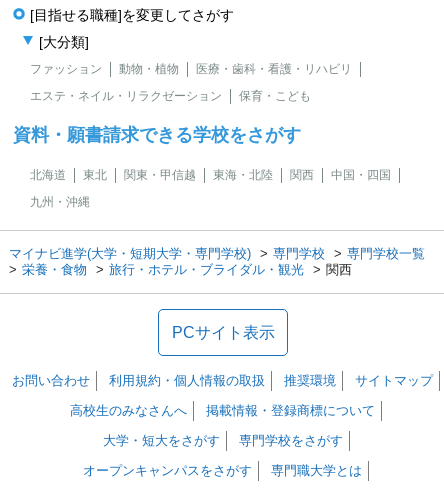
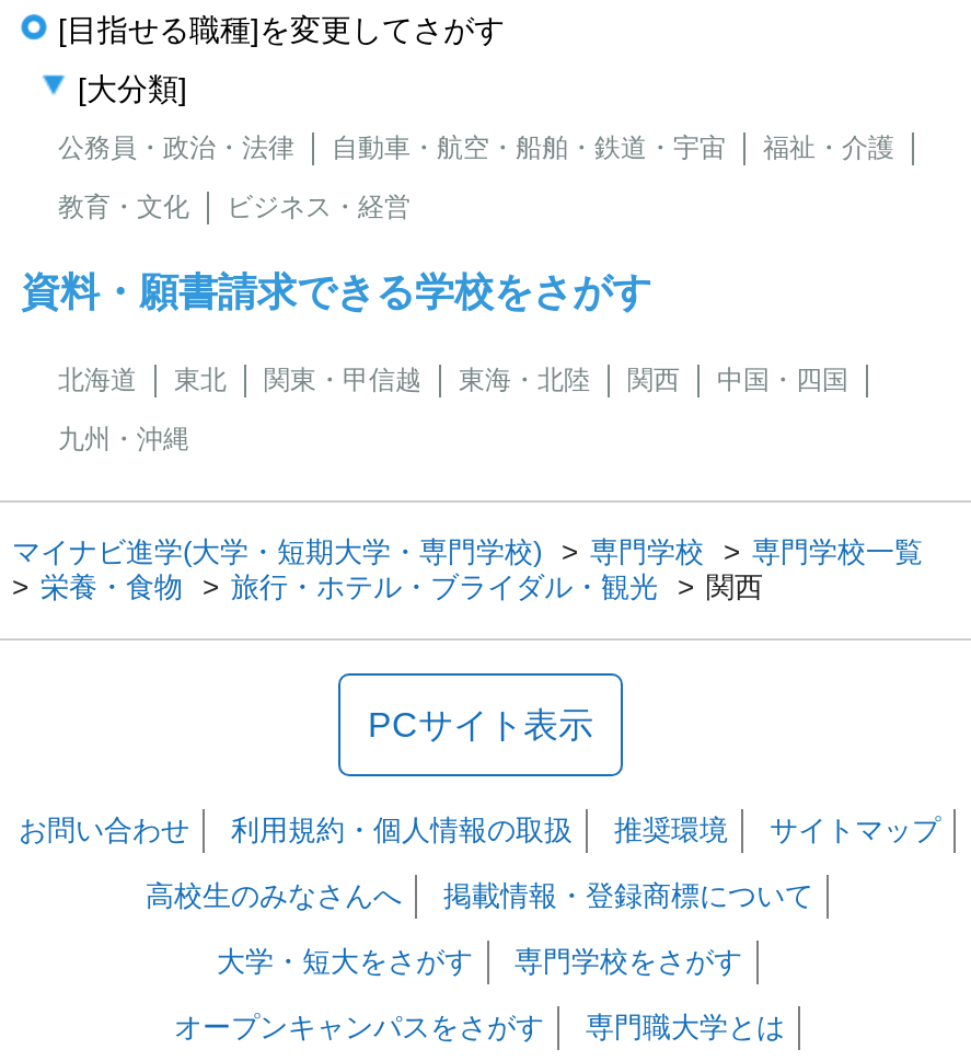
- ファッション
- 動物・植物
- 医療・歯科・看護・リハビリ
+ 公務員・政治・法律
+ 自動車・航空・船舶・鉄道・宇宙
+ 福祉・介護

- エステ・ネイル・リラクゼーション
- 保育・こども
+ 教育・文化
+ ビジネス・経営
